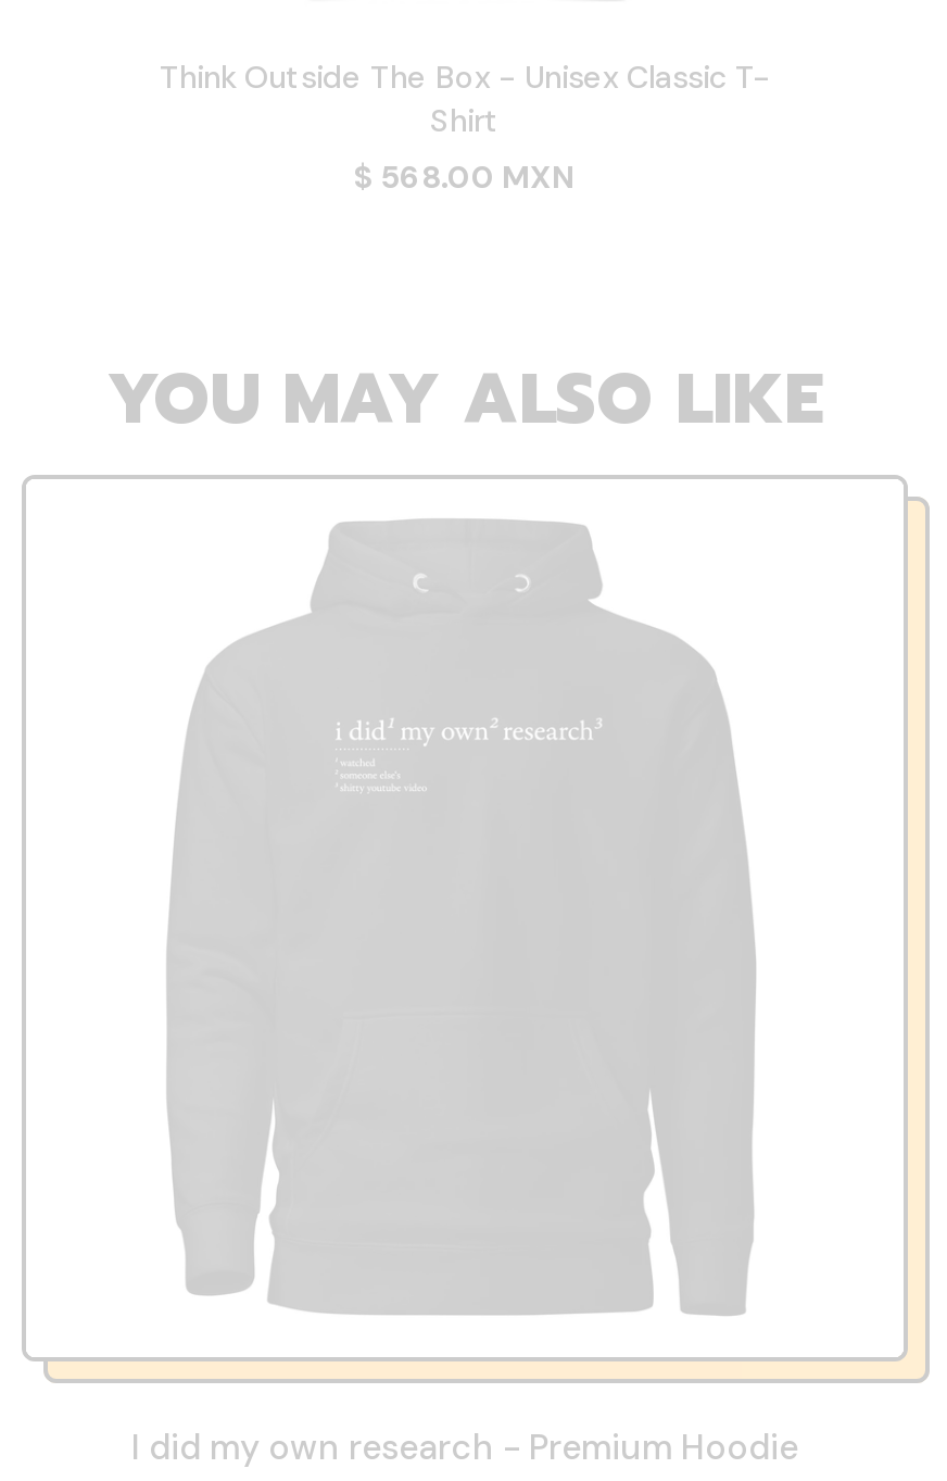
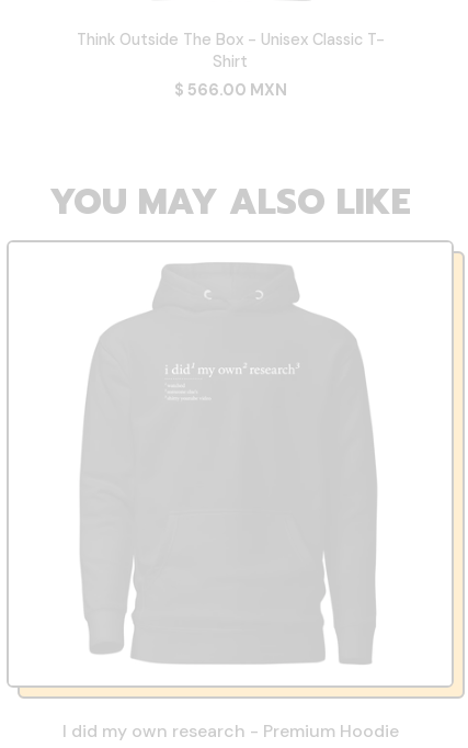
- $ 568.00 MXN
+ $ 566.00 MXN
